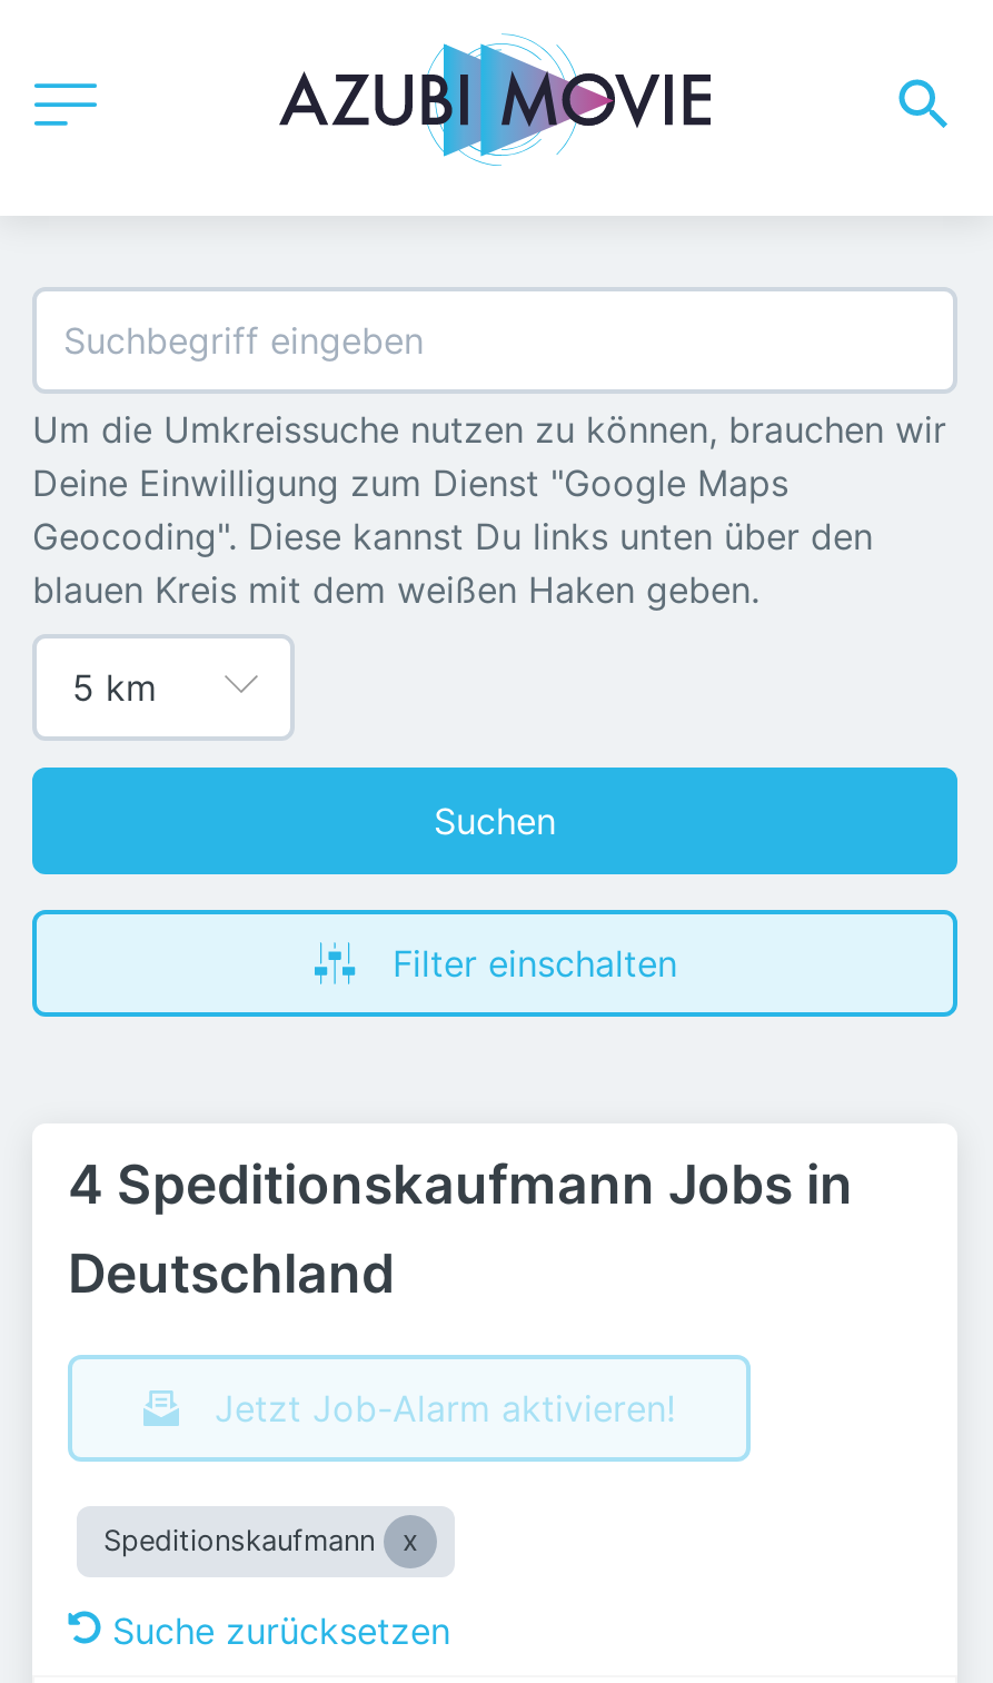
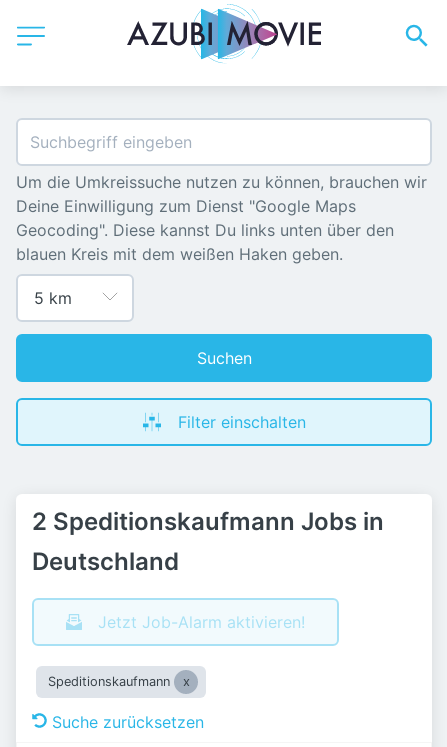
- 4 Speditionskaufmann Jobs in
+ 2 Speditionskaufmann Jobs in
